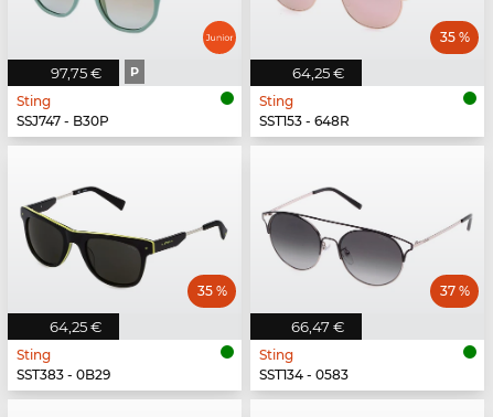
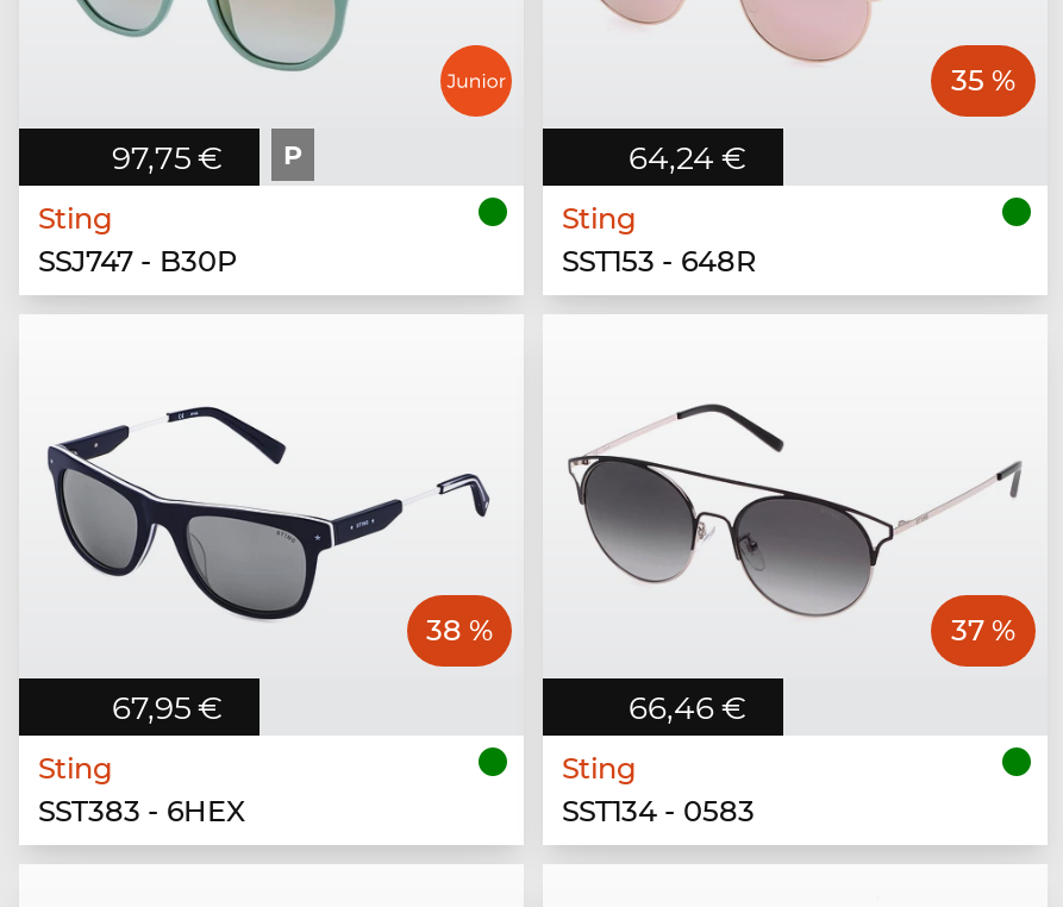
- 64,25 €
+ 64,24 €

- [image]
- 64,25 €
+ [image]
+ 67,95 €

- 35 %
+ 38 %

- 66,47 €
+ 66,46 €

- SST383 - 0B29
+ SST383 - 6HEX
